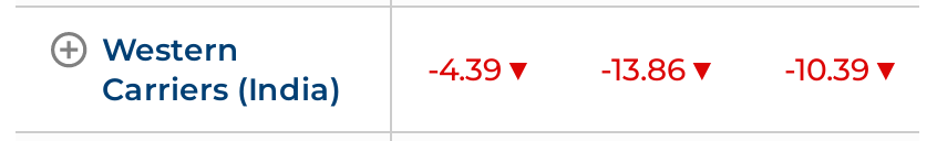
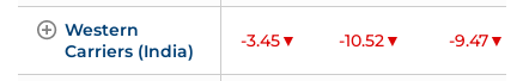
- -4.39
+ -3.45

- -13.86
+ -10.52

- -10.39
+ -9.47
